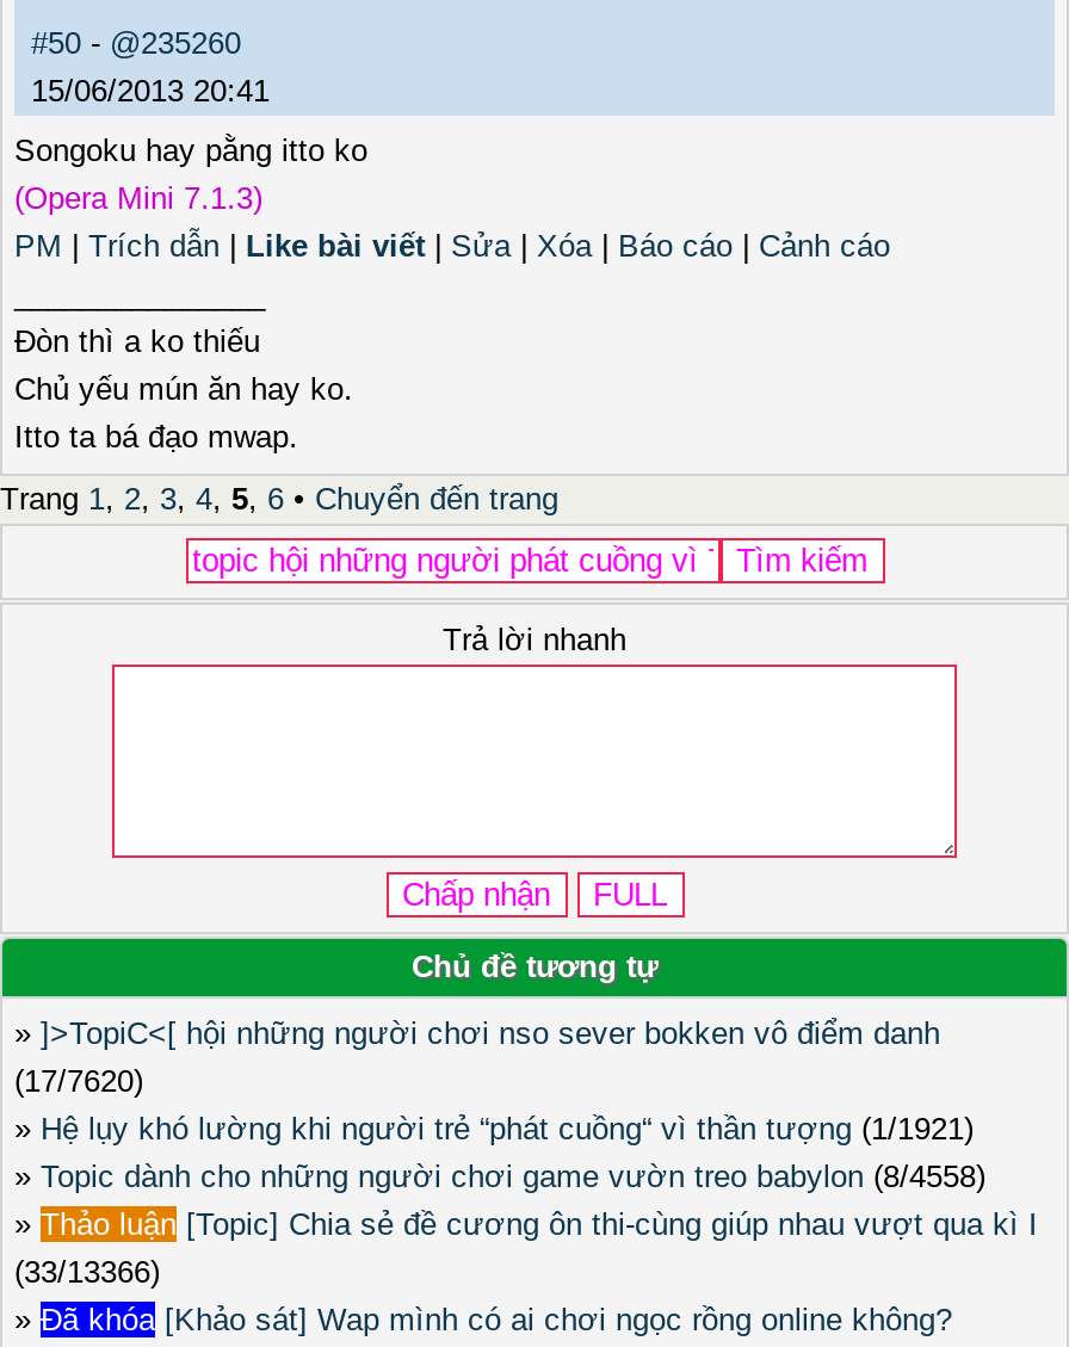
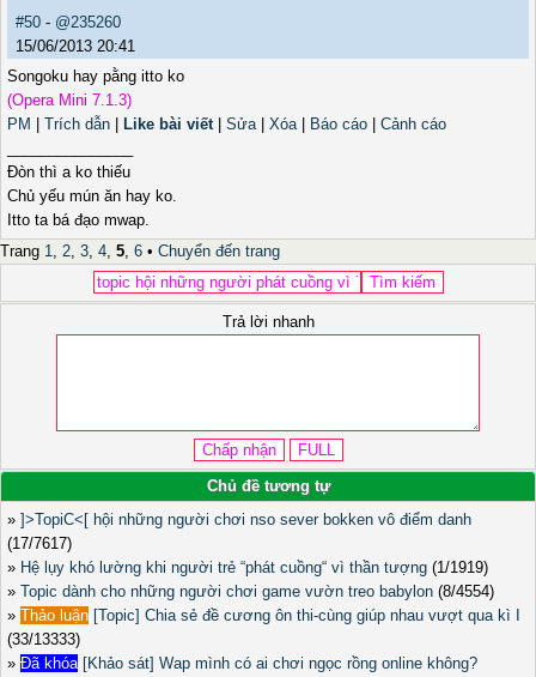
- (17/7620)
+ (17/7617)

- » Hệ lụy khó lường khi người trẻ “phát cuồng“ vì thần tượng (1/1921)
+ » Hệ lụy khó lường khi người trẻ “phát cuồng“ vì thần tượng (1/1919)

- » Topic dành cho những người chơi game vườn treo babylon (8/4558)
+ » Topic dành cho những người chơi game vườn treo babylon (8/4554)

- (33/13366)
+ (33/13333)
